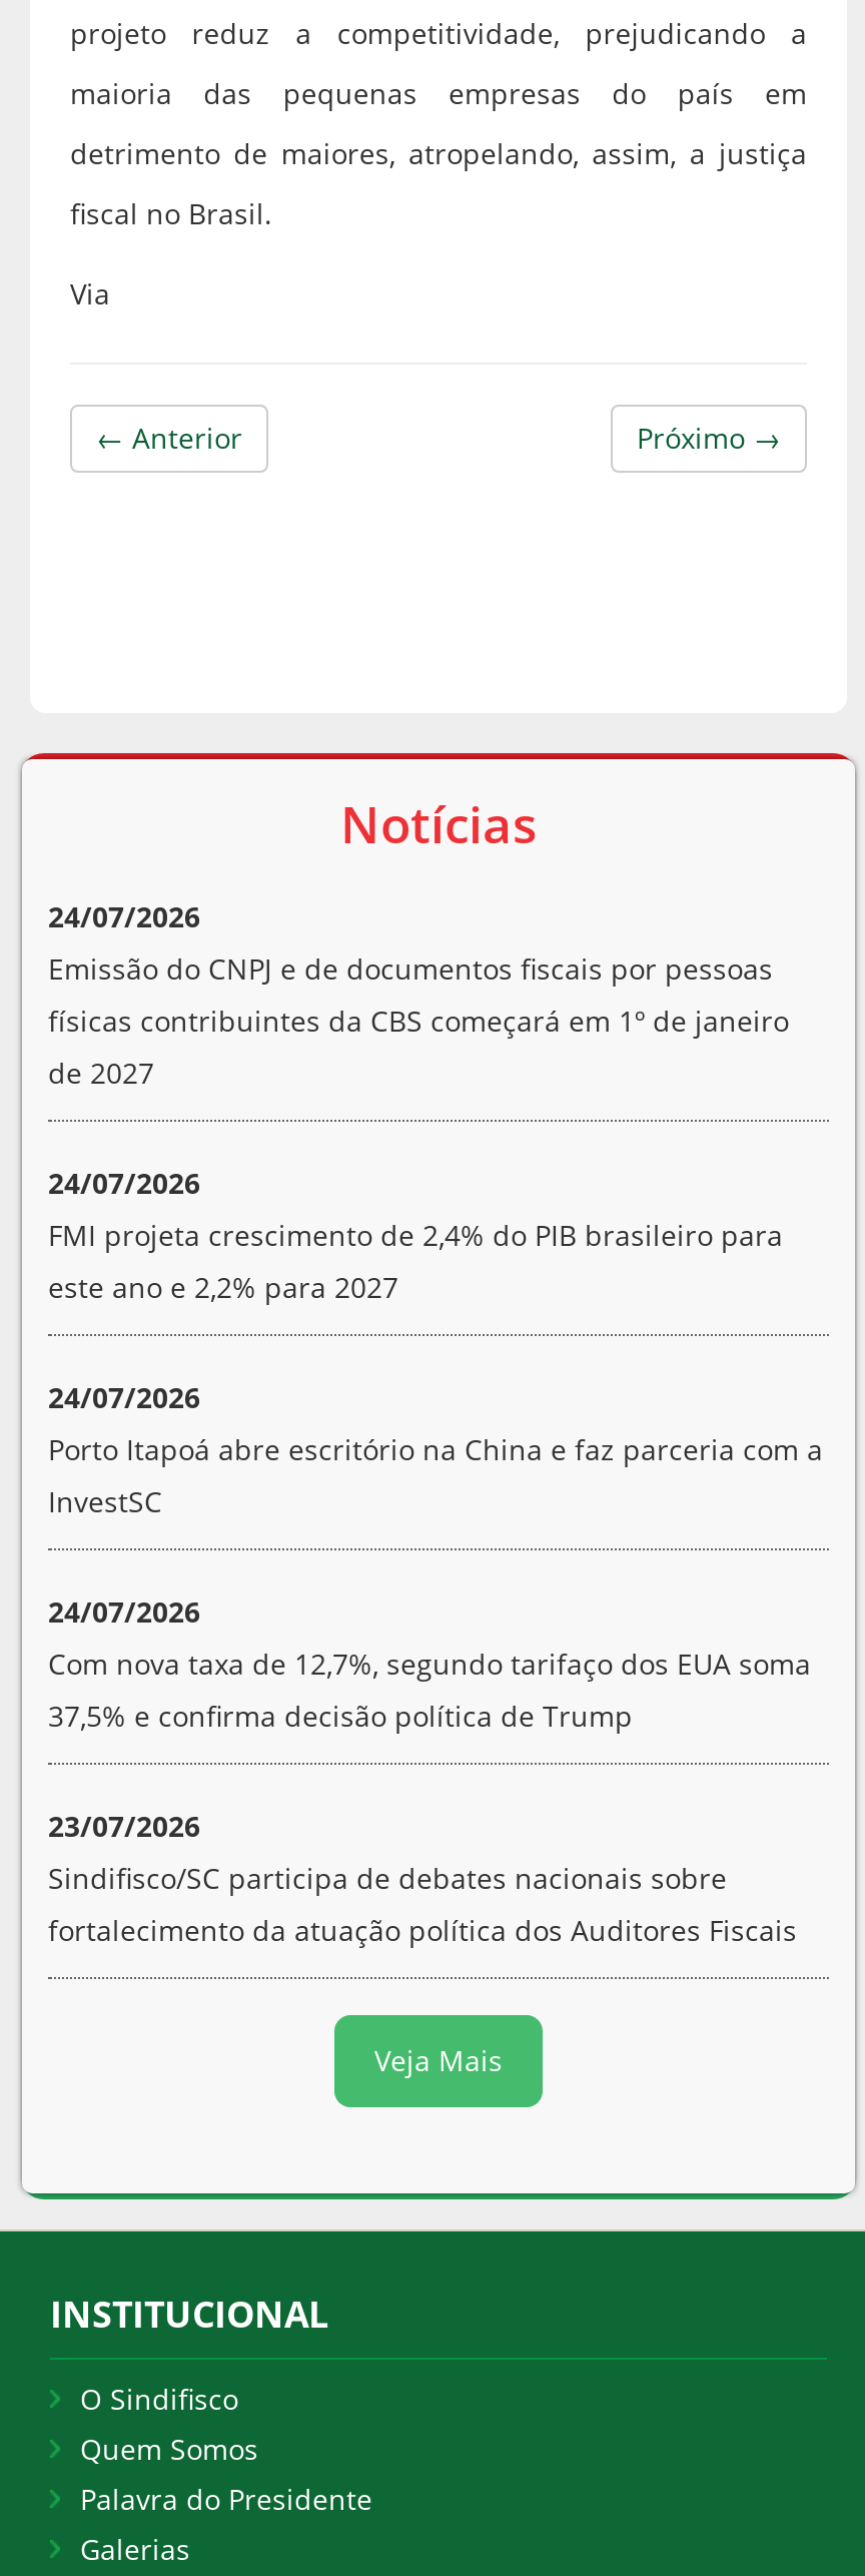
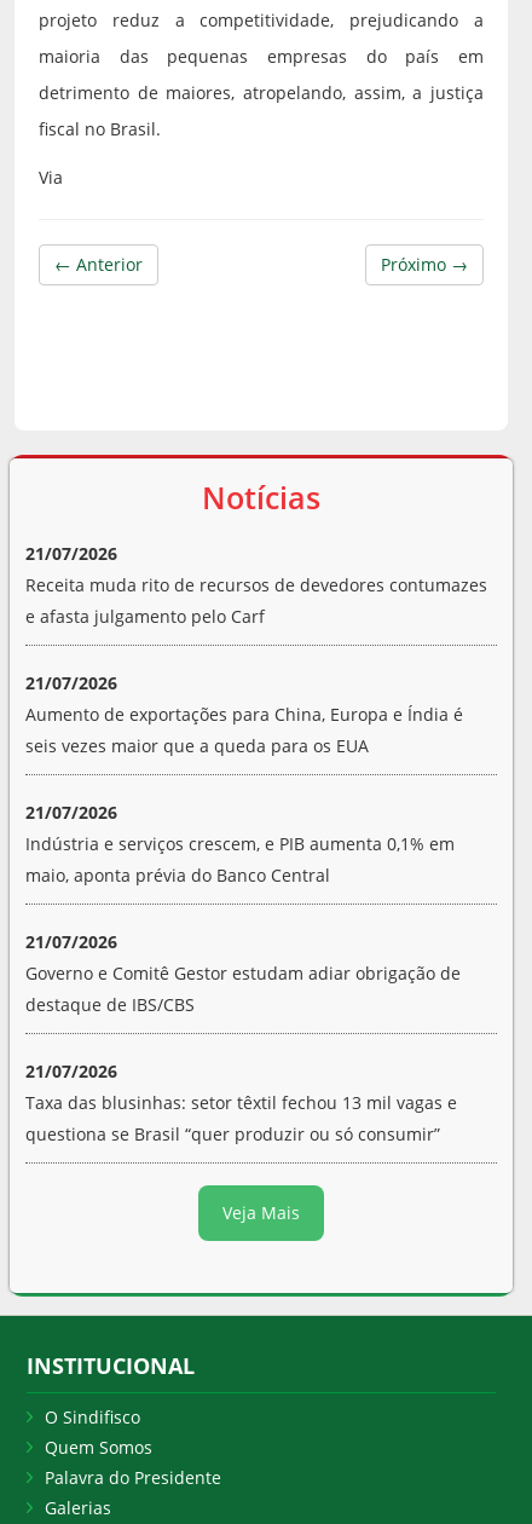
- 24/07/2026
- Emissão do CNPJ e de documentos fiscais por pessoas
- físicas contribuintes da CBS começará em 1º de janeiro
- de 2027
+ 21/07/2026
+ Receita muda rito de recursos de devedores contumazes
+ e afasta julgamento pelo Carf

- 24/07/2026
- FMI projeta crescimento de 2,4% do PIB brasileiro para
- este ano e 2,2% para 2027
+ 21/07/2026
+ Aumento de exportações para China, Europa e Índia é
+ seis vezes maior que a queda para os EUA

- 24/07/2026
- Porto Itapoá abre escritório na China e faz parceria com a
- InvestSC
+ 21/07/2026
+ Indústria e serviços crescem, e PIB aumenta 0,1% em
+ maio, aponta prévia do Banco Central

- 24/07/2026
- Com nova taxa de 12,7%, segundo tarifaço dos EUA soma
- 37,5% e confirma decisão política de Trump
+ 21/07/2026
+ Governo e Comitê Gestor estudam adiar obrigação de
+ destaque de IBS/CBS

- 23/07/2026
- Sindifisco/SC participa de debates nacionais sobre
- fortalecimento da atuação política dos Auditores Fiscais
+ 21/07/2026
+ Taxa das blusinhas: setor têxtil fechou 13 mil vagas e
+ questiona se Brasil “quer produzir ou só consumir”
